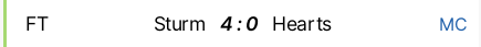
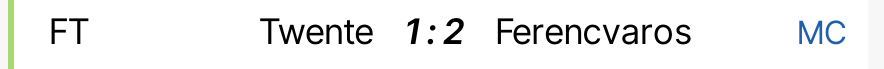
- Sturm
- 4 : 0
- Hearts
+ Twente
+ 1 : 2
+ Ferencvaros
